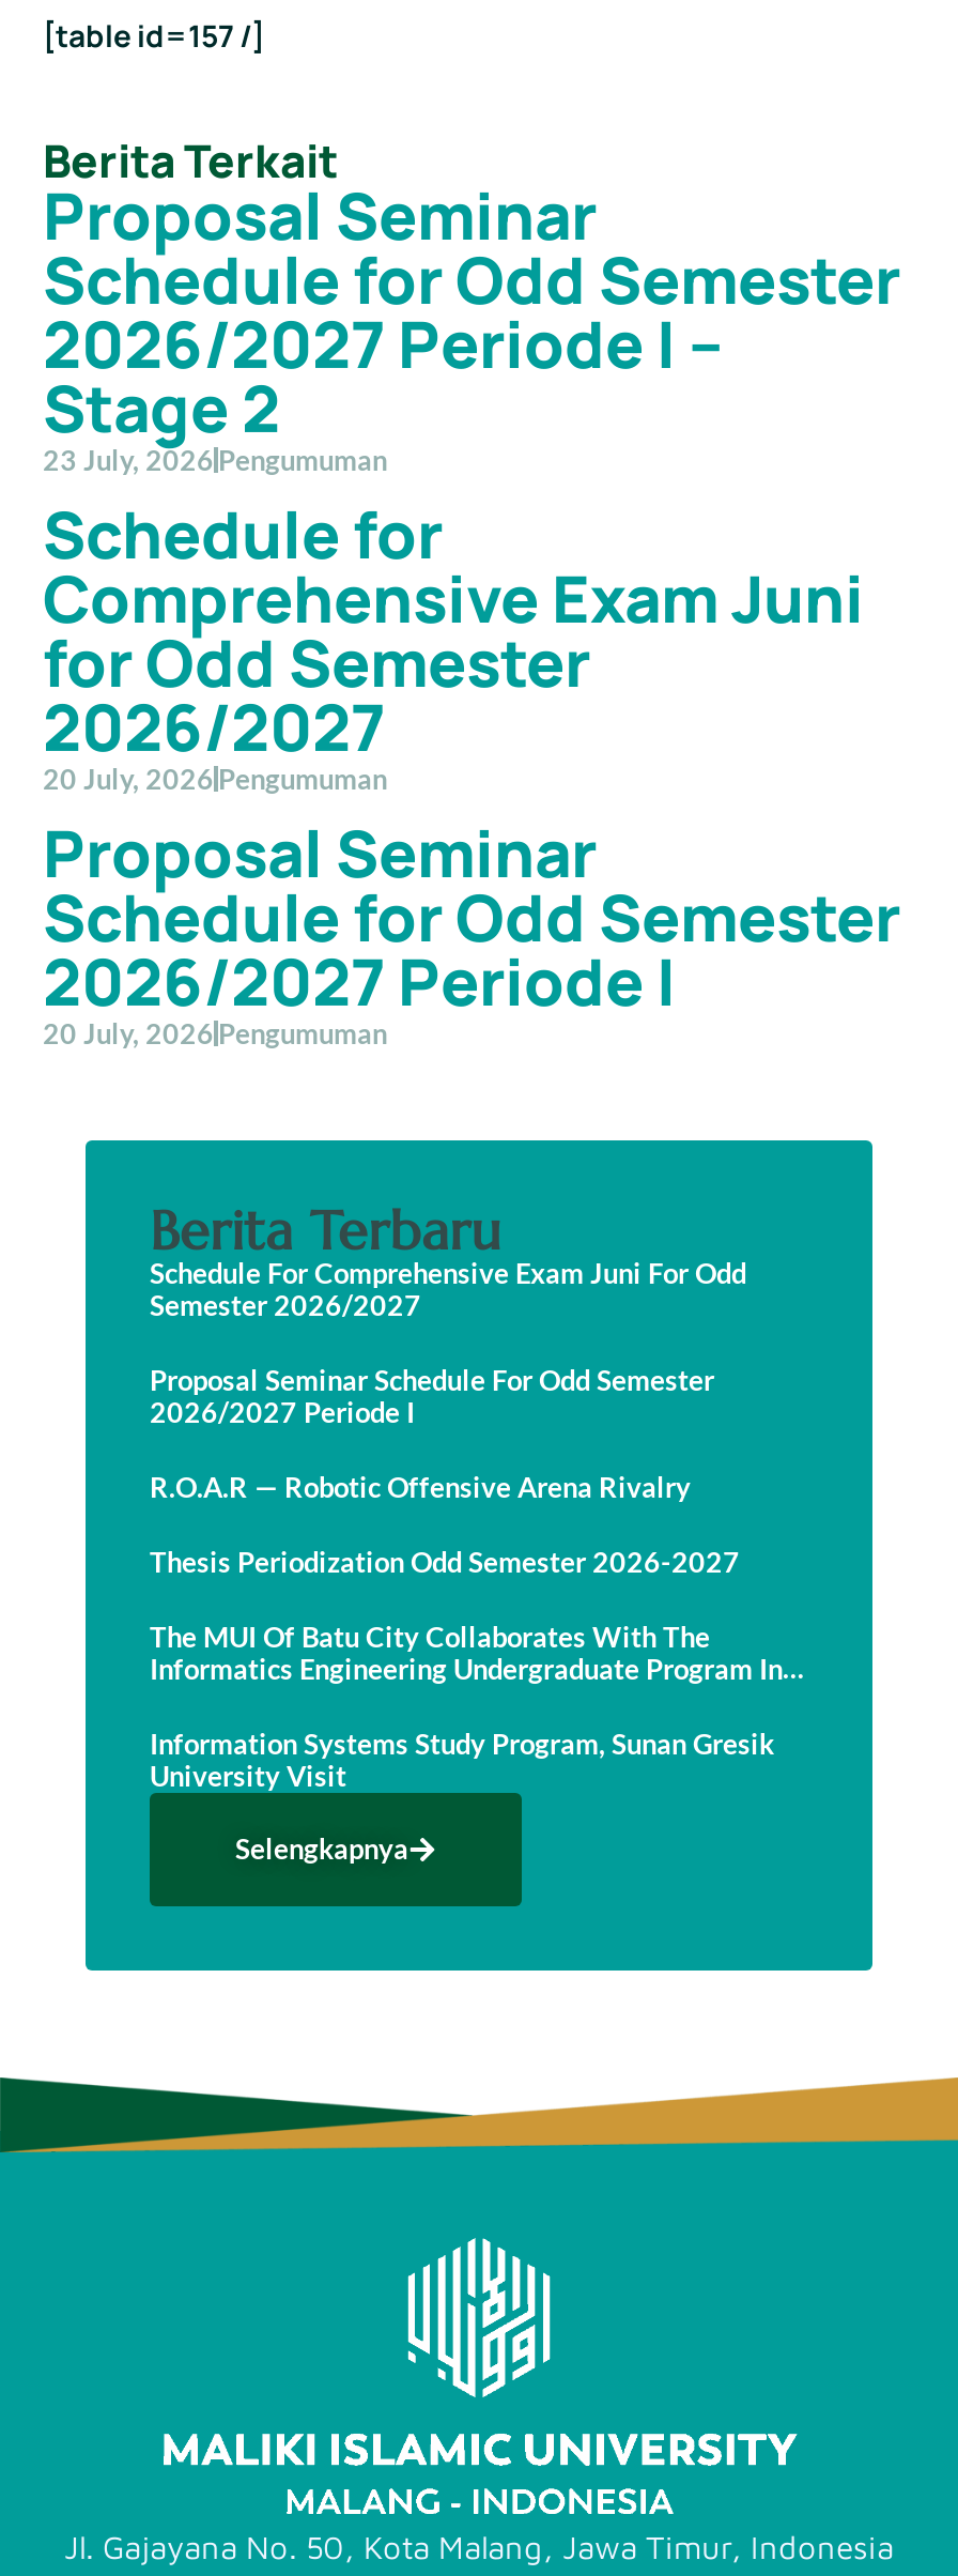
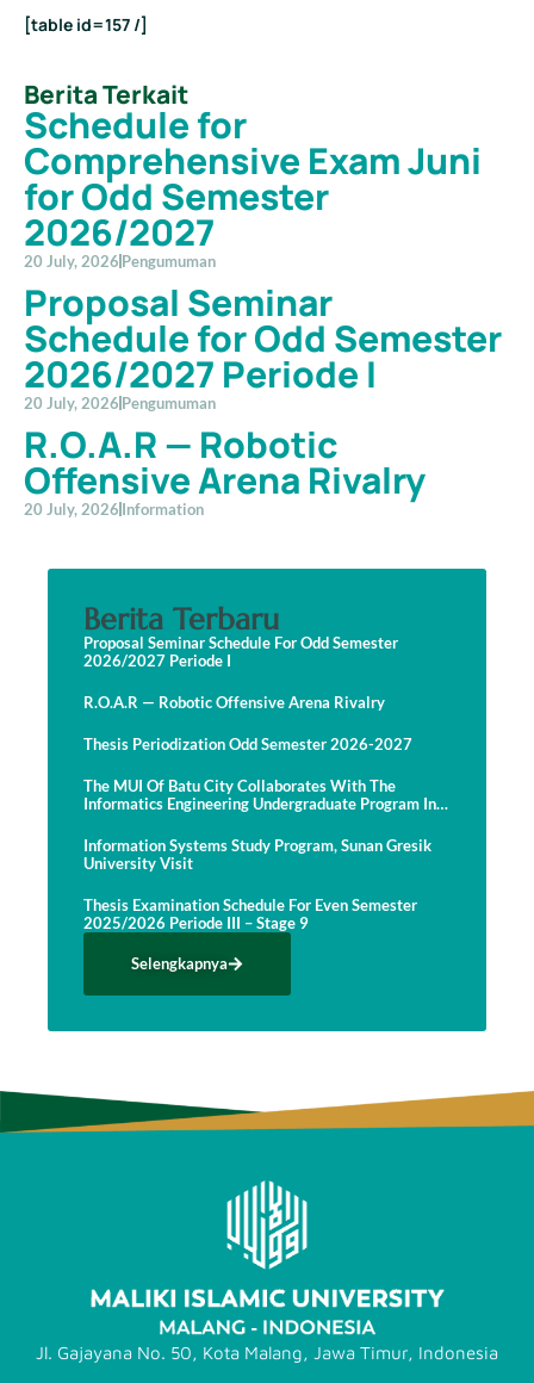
- Proposal Seminar
- Schedule for Odd Semester
- 2026/2027 Periode I –
- Stage 2
- 23 July, 2026 Pengumuman

moved up: Schedule for | Comprehensive Exam Juni | for Odd Semester | ... | 2026/2027 Periode I | 20 July, 2026 Pengumuman

+ R.O.A.R — Robotic
+ Offensive Arena Rivalry
+ 20 July, 2026 Information

- Schedule For Comprehensive Exam Juni For Odd
- Semester 2026/2027

moved up: Proposal Seminar Schedule For Odd Semester | 2026/2027 Periode I | R.O.A.R — Robotic Offensive Arena Rivalry | Thesis Periodization Odd Semester 2026-2027 | The MUI Of Batu City Collaborates With The | Informatics Engineering Undergraduate Program In | Information Systems Study Program, Sunan Gresik | University Visit

+ Thesis Examination Schedule For Even Semester
+ 2025/2026 Periode III – Stage 9
